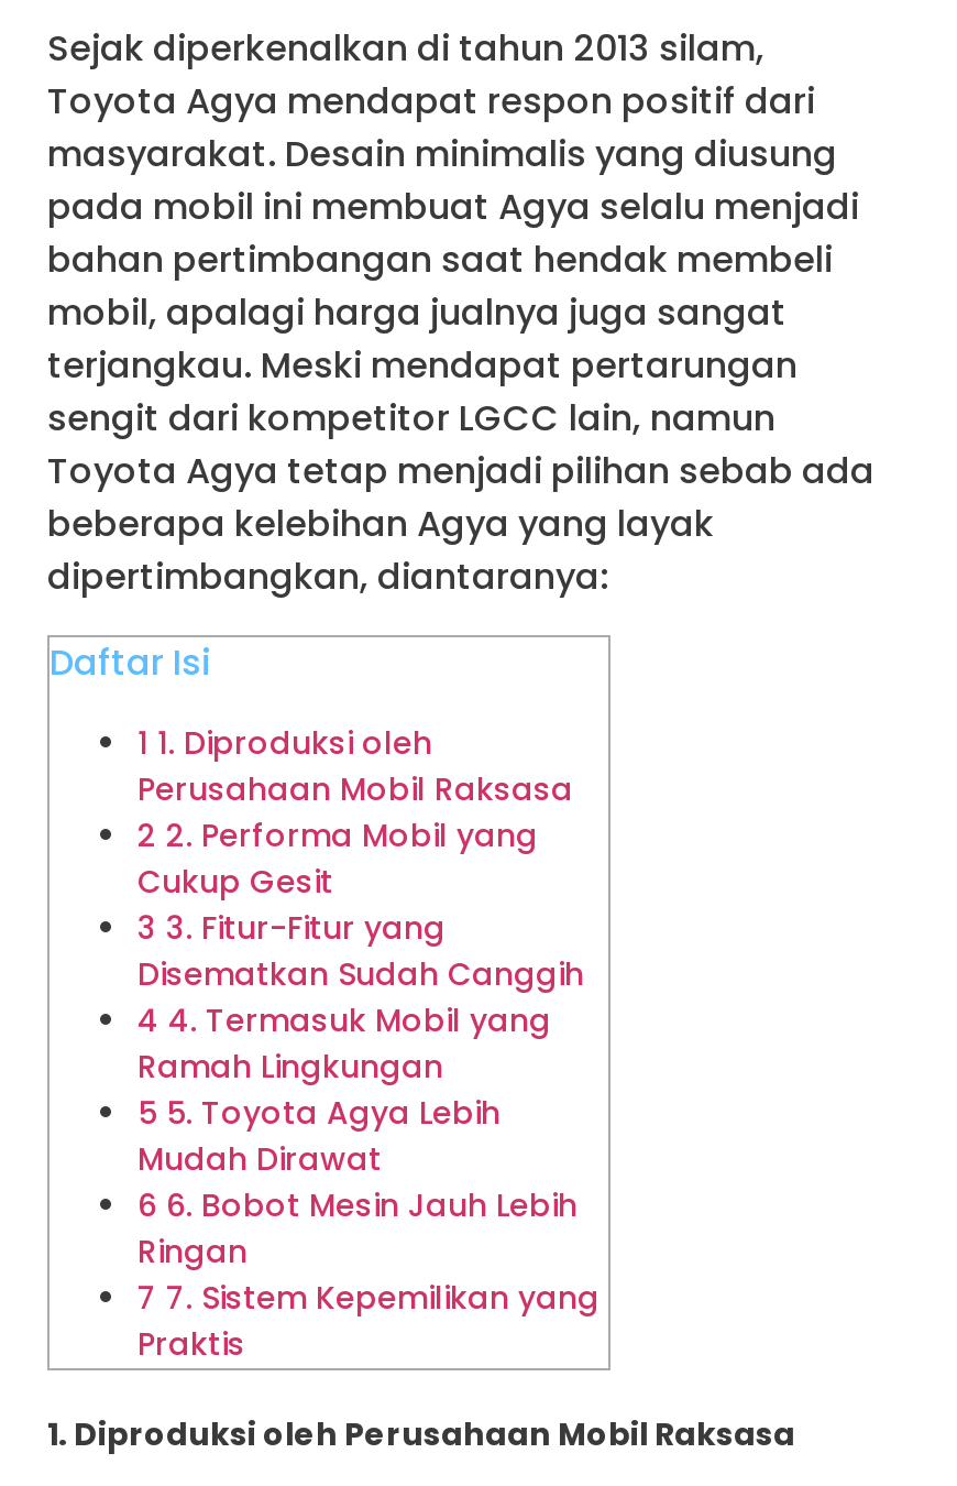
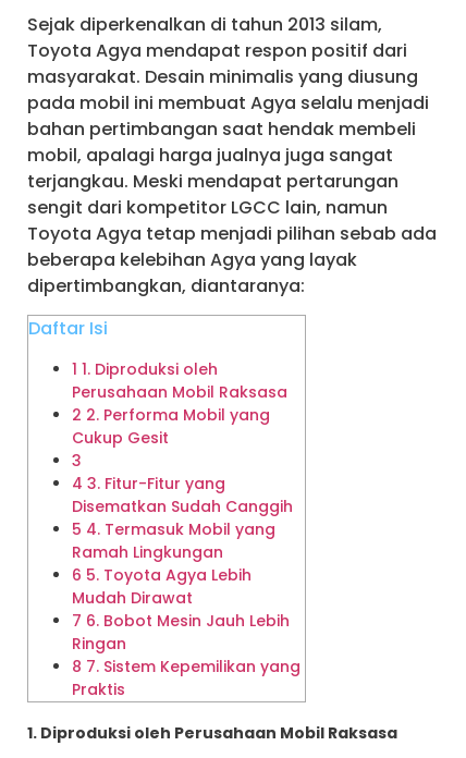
- 3 3. Fitur-Fitur yang
+ 3
+ 4 3. Fitur-Fitur yang

- 4 4. Termasuk Mobil yang
+ 5 4. Termasuk Mobil yang

- 5 5. Toyota Agya Lebih
+ 6 5. Toyota Agya Lebih

- 6 6. Bobot Mesin Jauh Lebih
+ 7 6. Bobot Mesin Jauh Lebih

- 7 7. Sistem Kepemilikan yang
+ 8 7. Sistem Kepemilikan yang
